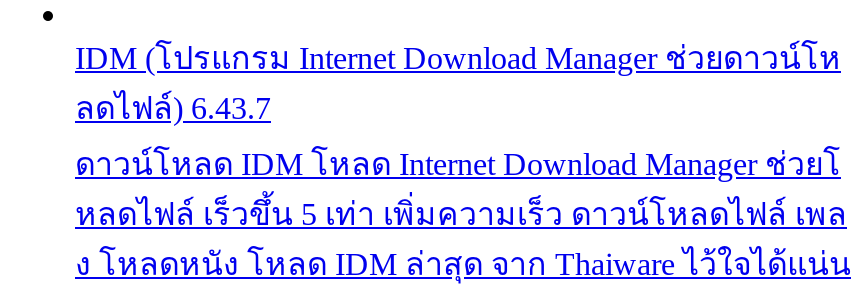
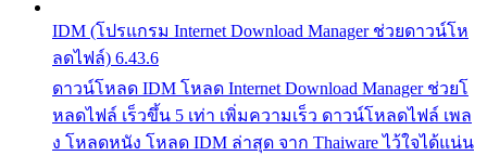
- ลดไฟล์) 6.43.7
+ ลดไฟล์) 6.43.6
